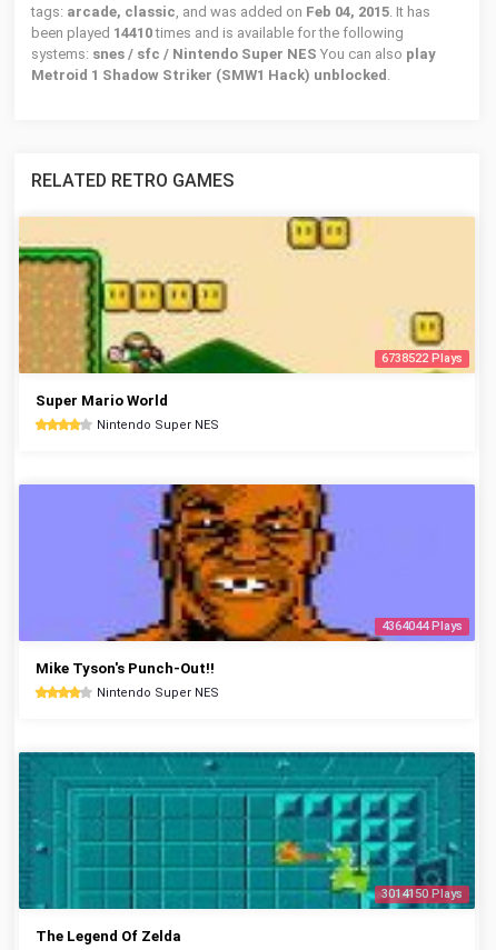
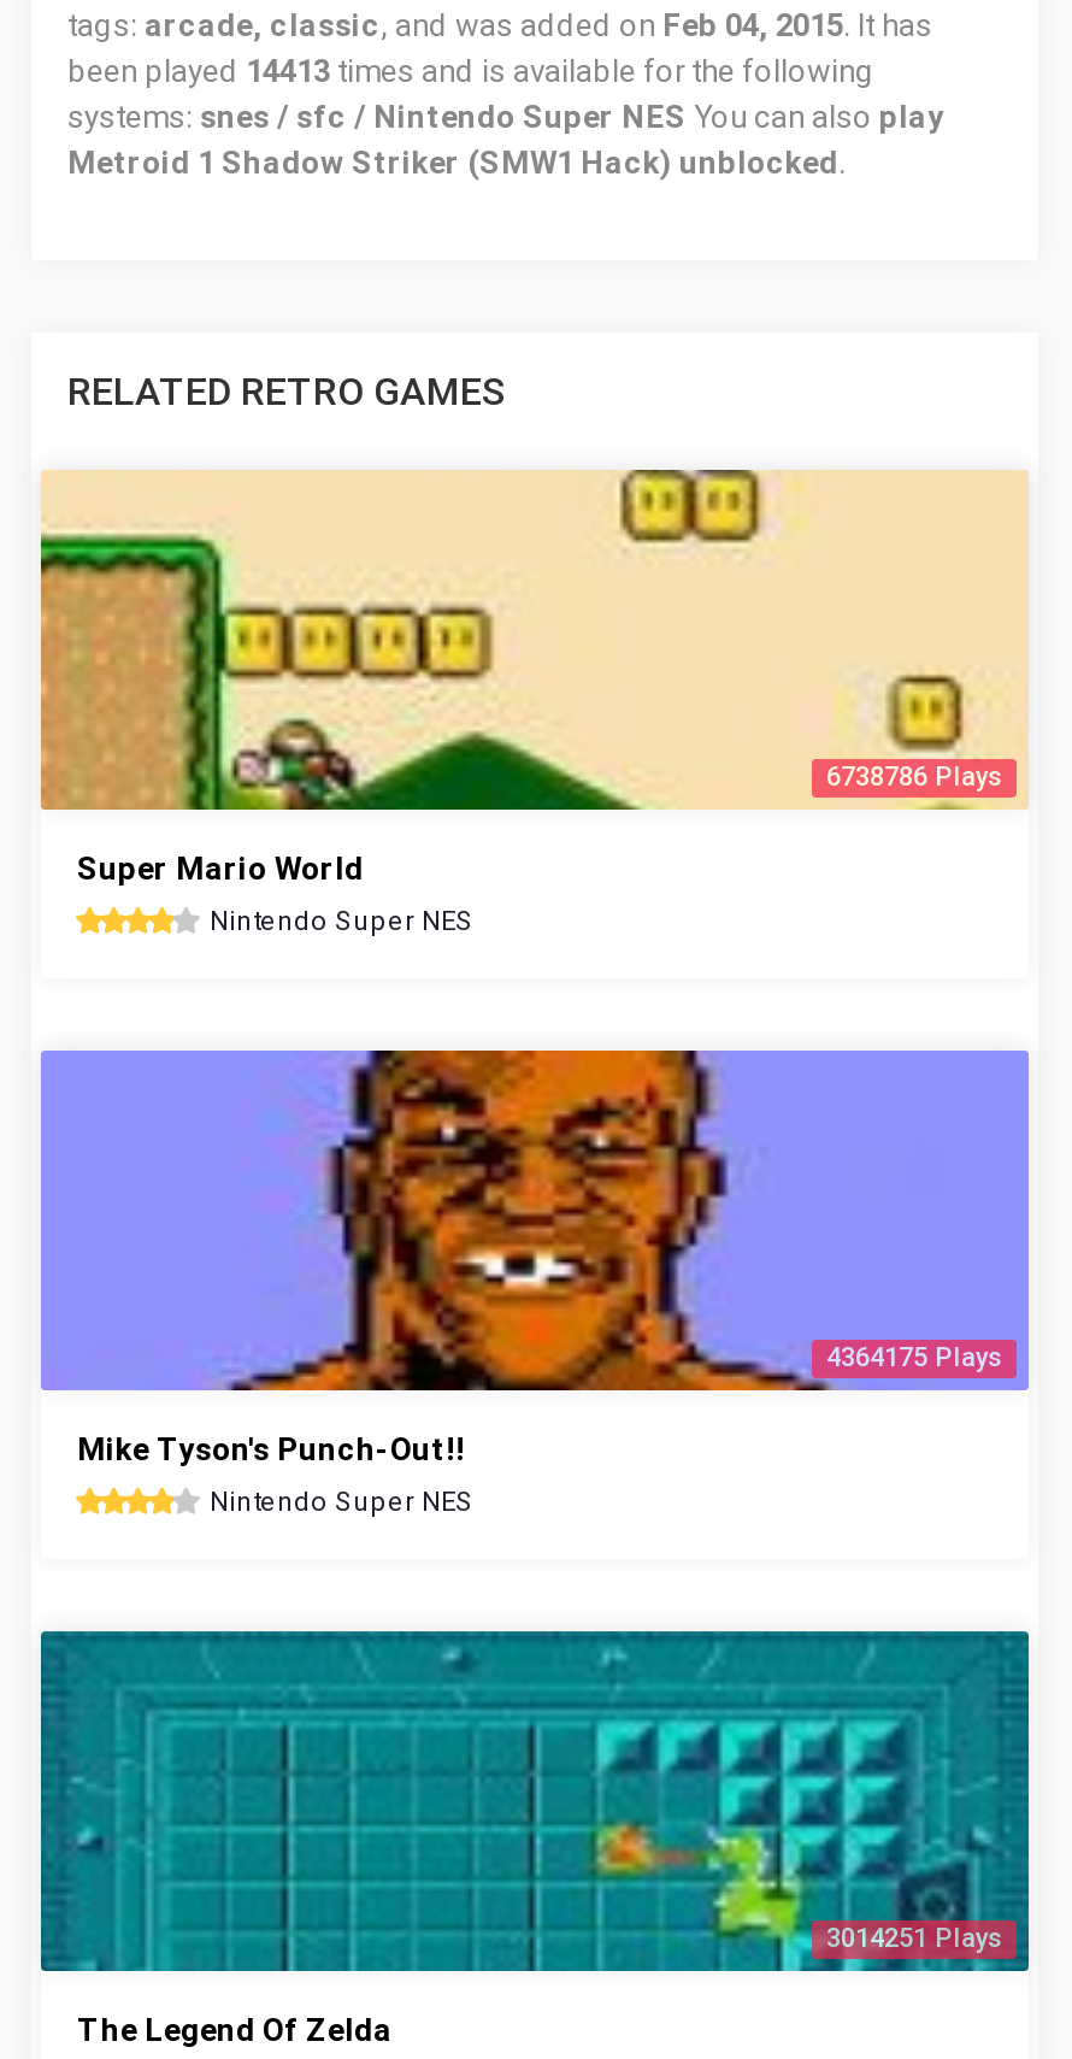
- been played 14410 times and is available for the following
+ been played 14413 times and is available for the following

- 6738522 Plays
+ 6738786 Plays

- 4364044 Plays
+ 4364175 Plays

- 3014150 Plays
+ 3014251 Plays
